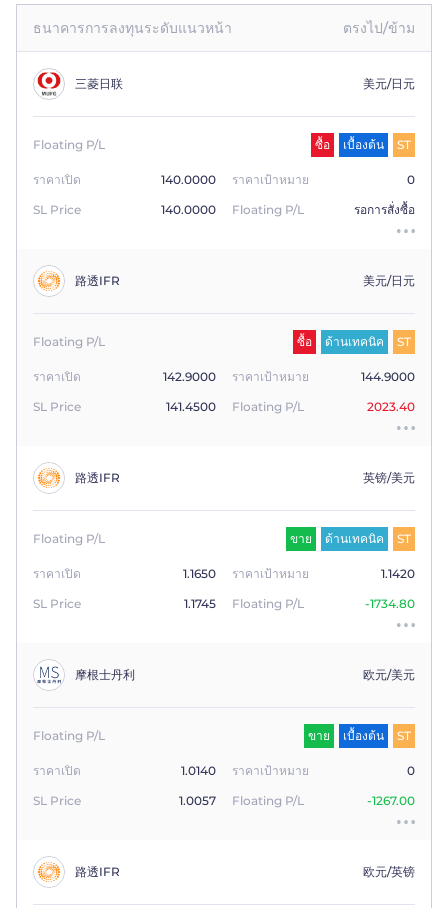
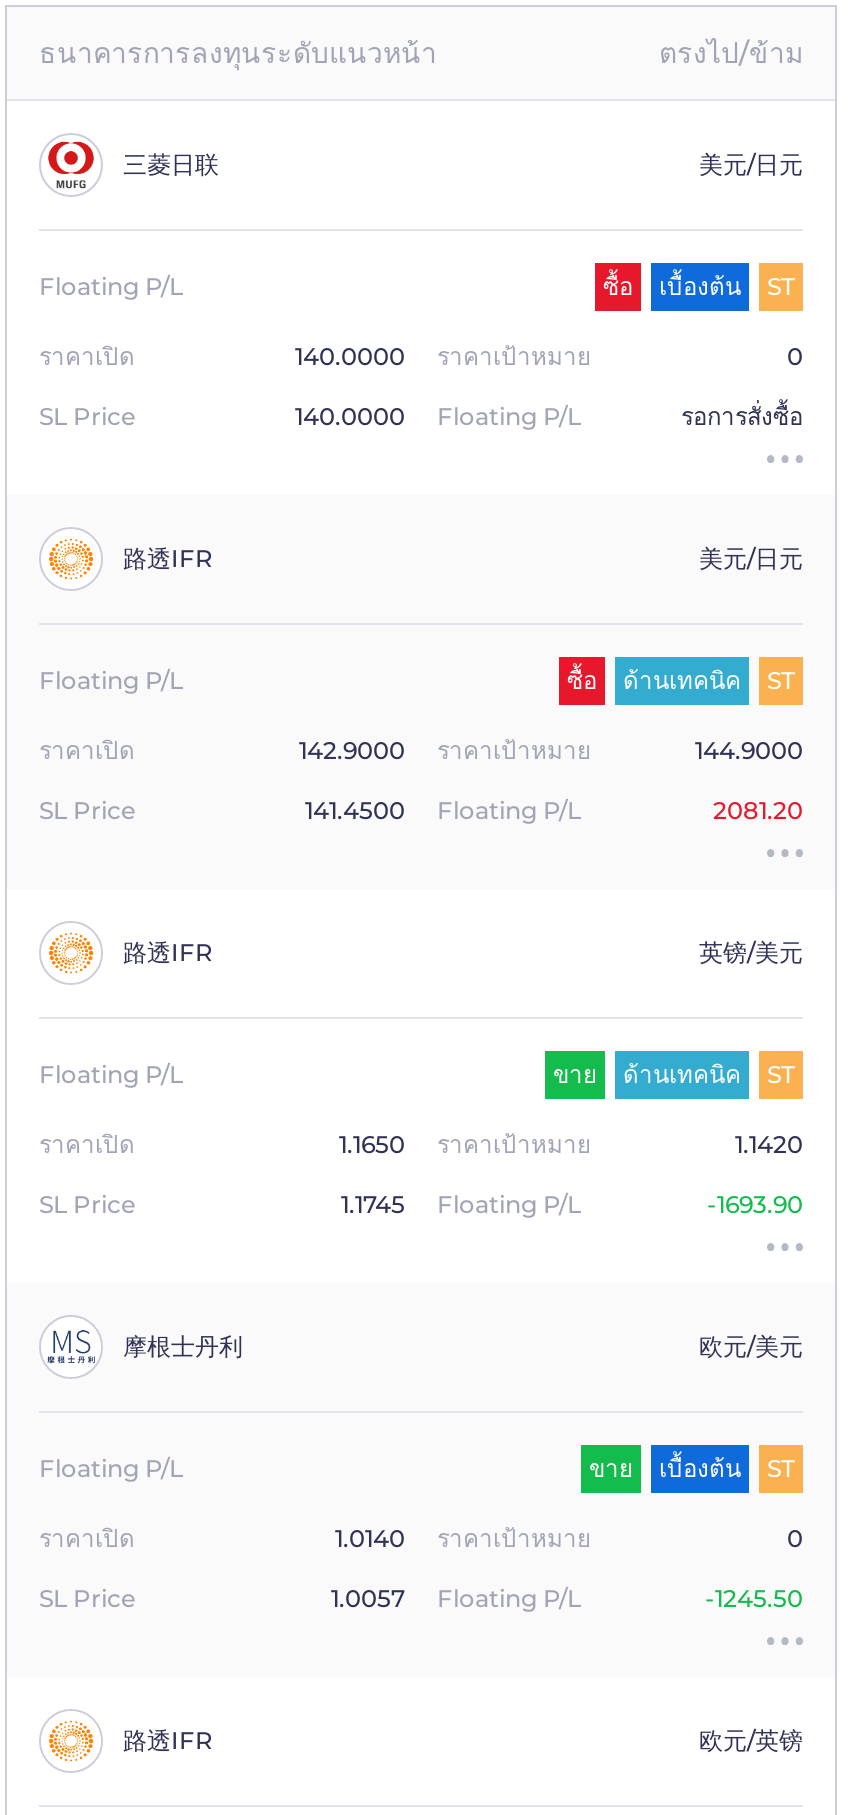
- 2023.40
+ 2081.20

- -1734.80
+ -1693.90

- -1267.00
+ -1245.50
